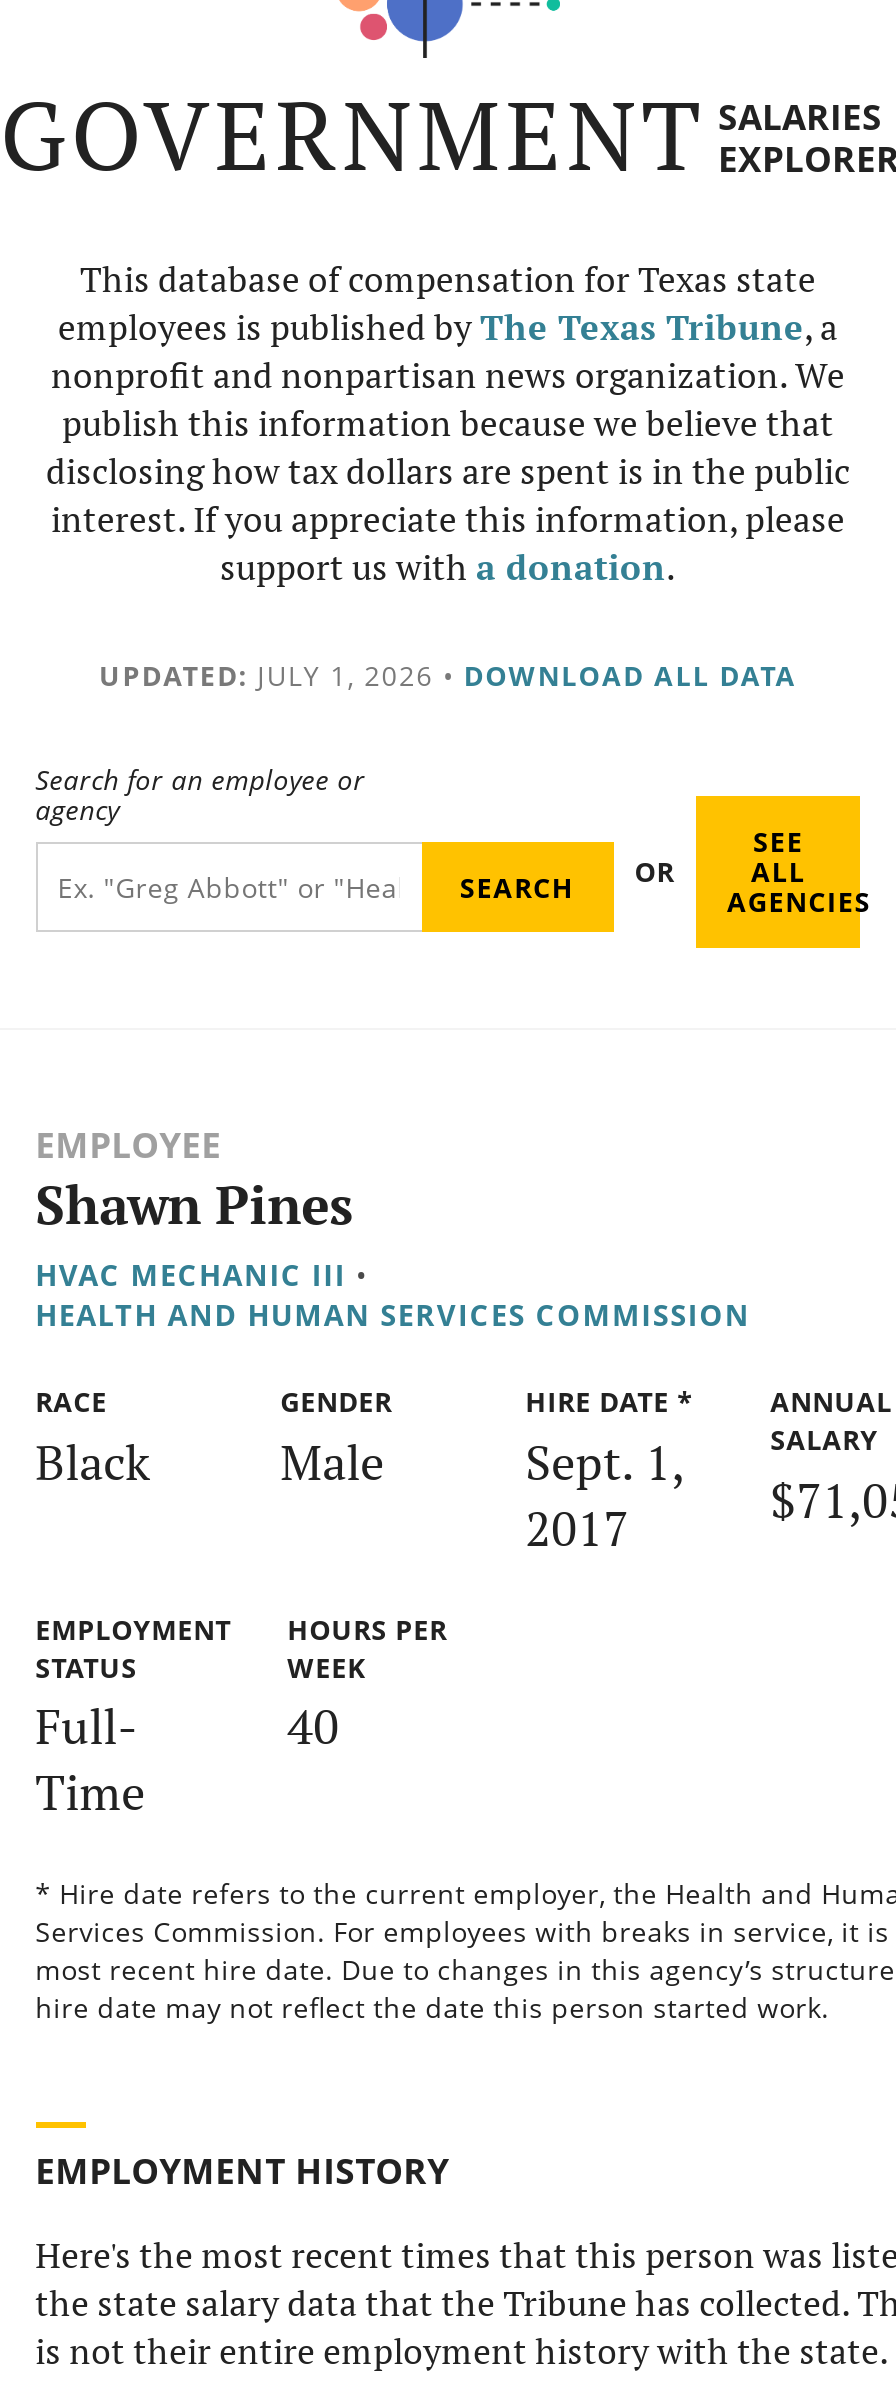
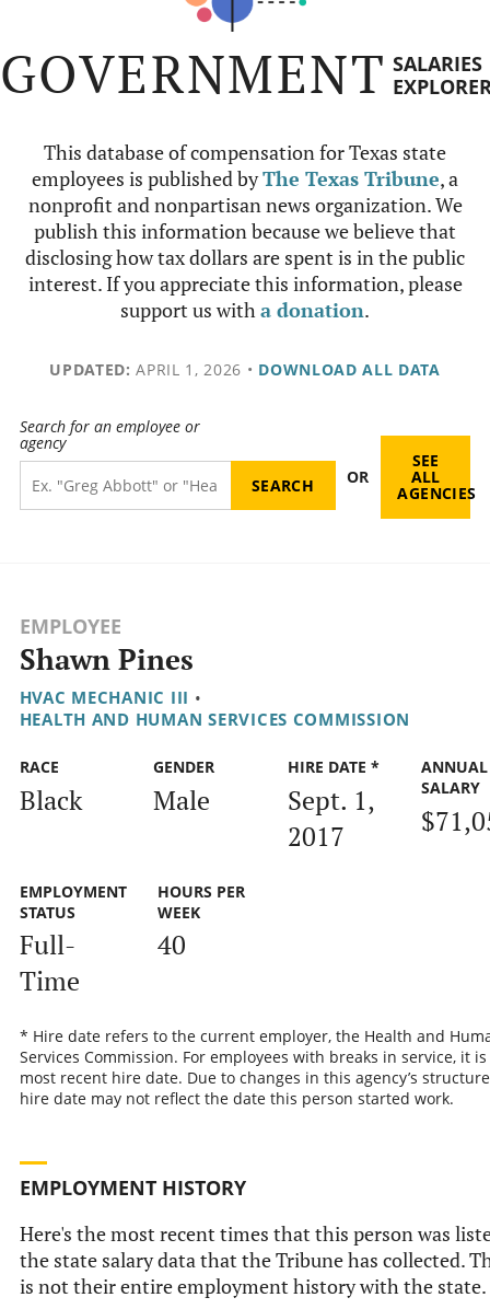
- UPDATED: JULY 1, 2026 • DOWNLOAD ALL DATA
+ UPDATED: APRIL 1, 2026 • DOWNLOAD ALL DATA
